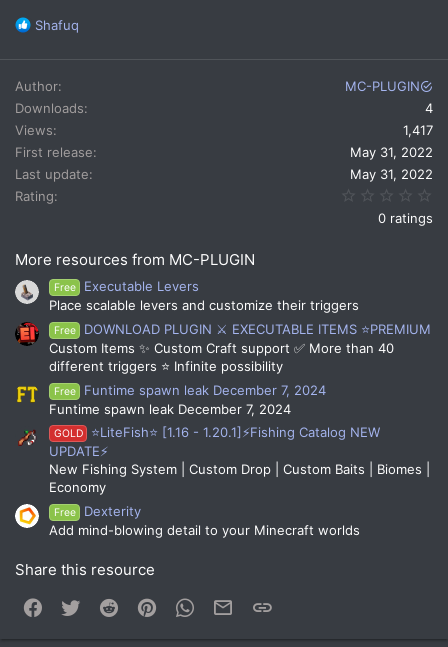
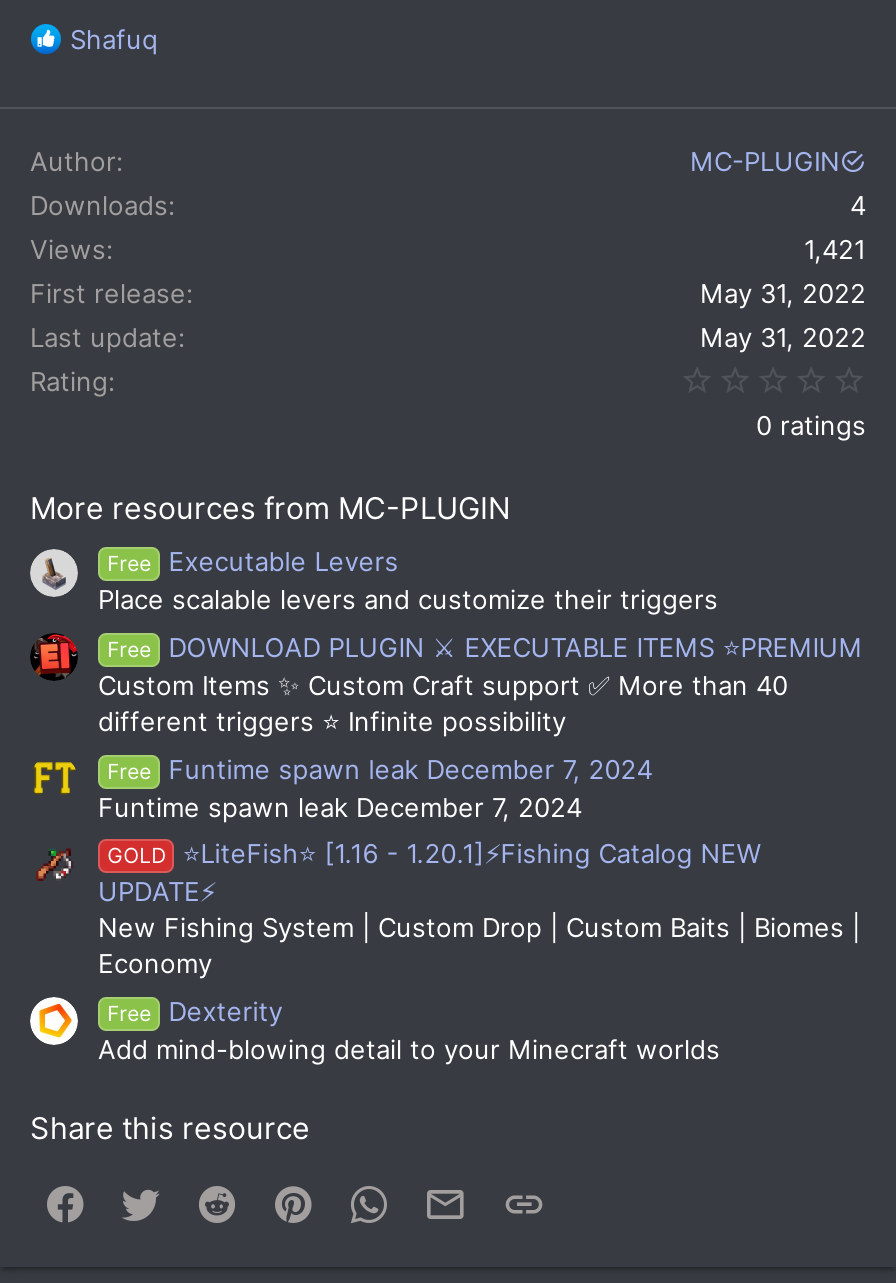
- 1,417
+ 1,421
